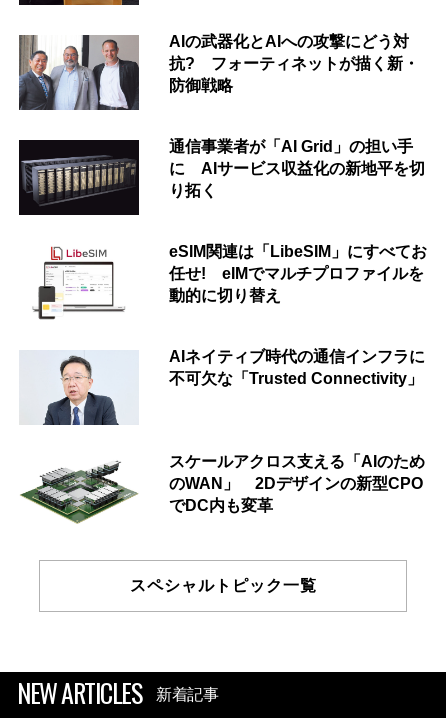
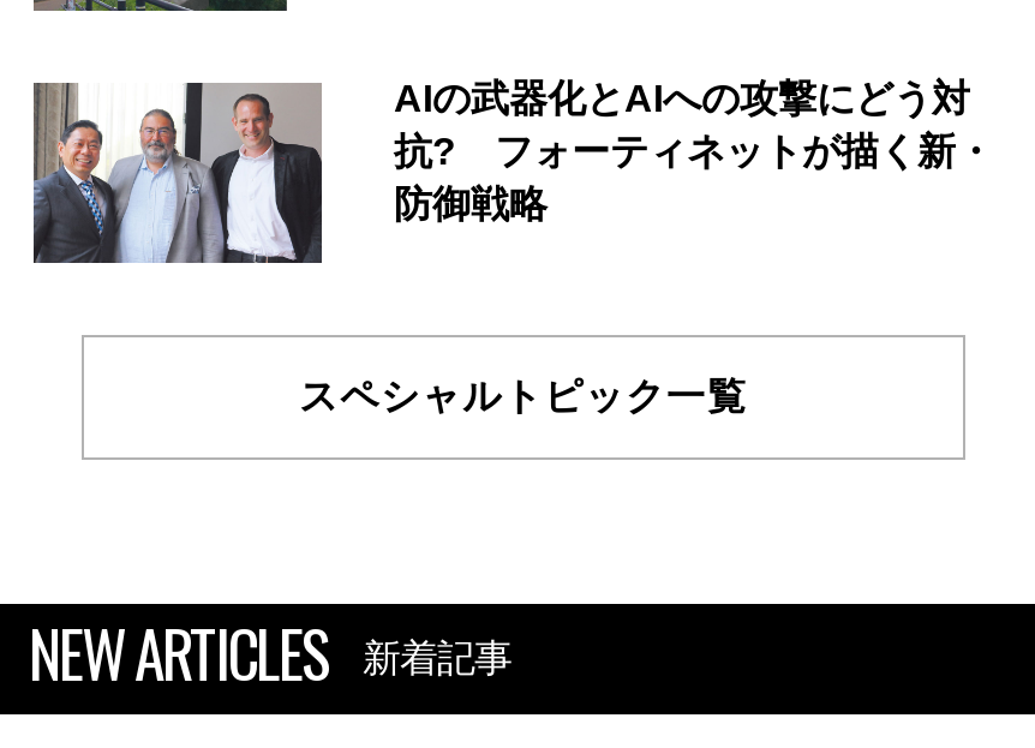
- [image]
- 通信事業者が「AI Grid」の担い手
- に AIサービス収益化の新地平を切
- り拓く

- [image]

- eSIM関連は「LibeSIM」にすべてお
- 任せ! eIMでマルチプロファイルを
- 動的に切り替え

- [image]

- AIネイティブ時代の通信インフラに
- 不可欠な「Trusted Connectivity」

- [image]
- スケールアクロス支える「AIのため
- のWAN」 2Dデザインの新型CPO
- でDC内も変革
